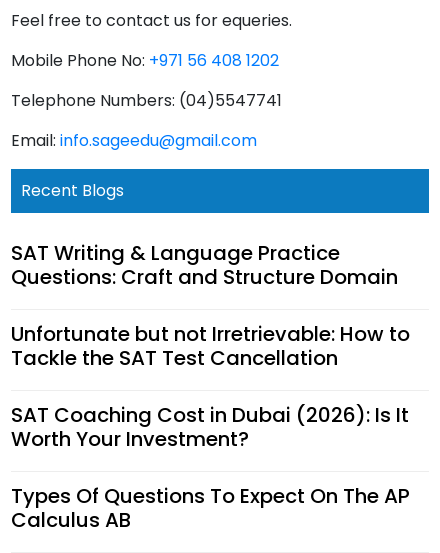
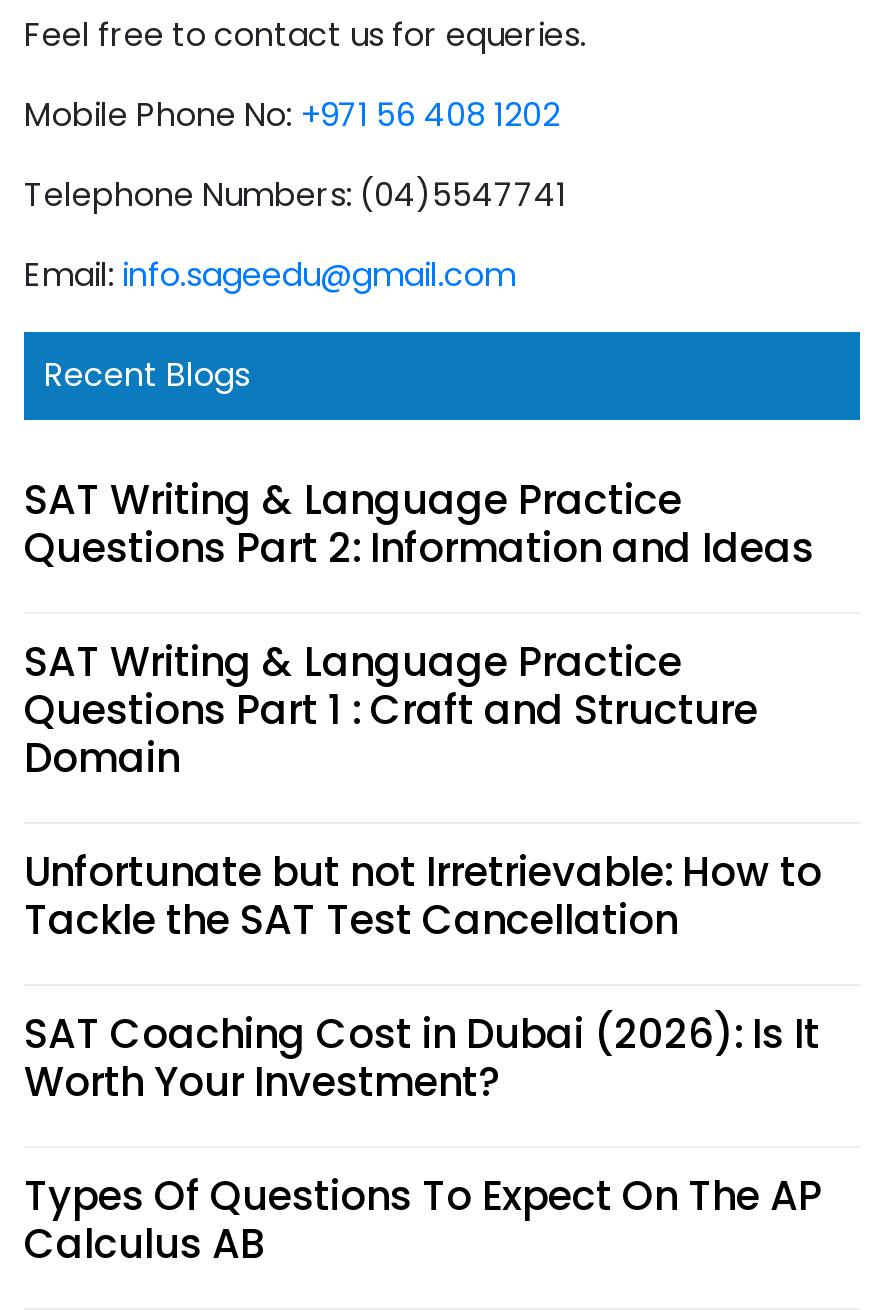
- Questions: Craft and Structure Domain
+ Questions Part 2: Information and Ideas
+ SAT Writing & Language Practice
+ Questions Part 1 : Craft and Structure
+ Domain
